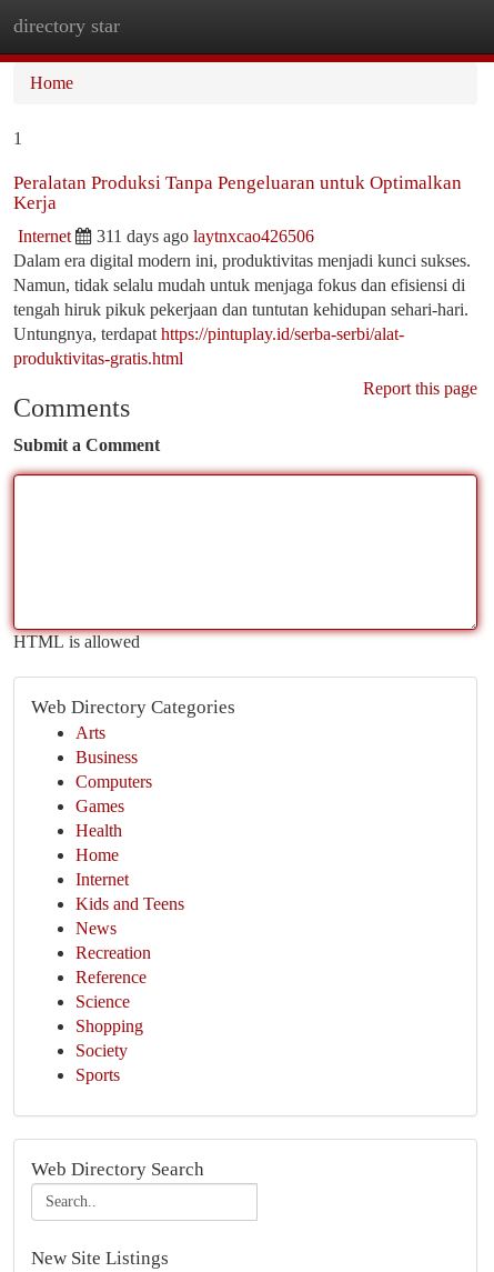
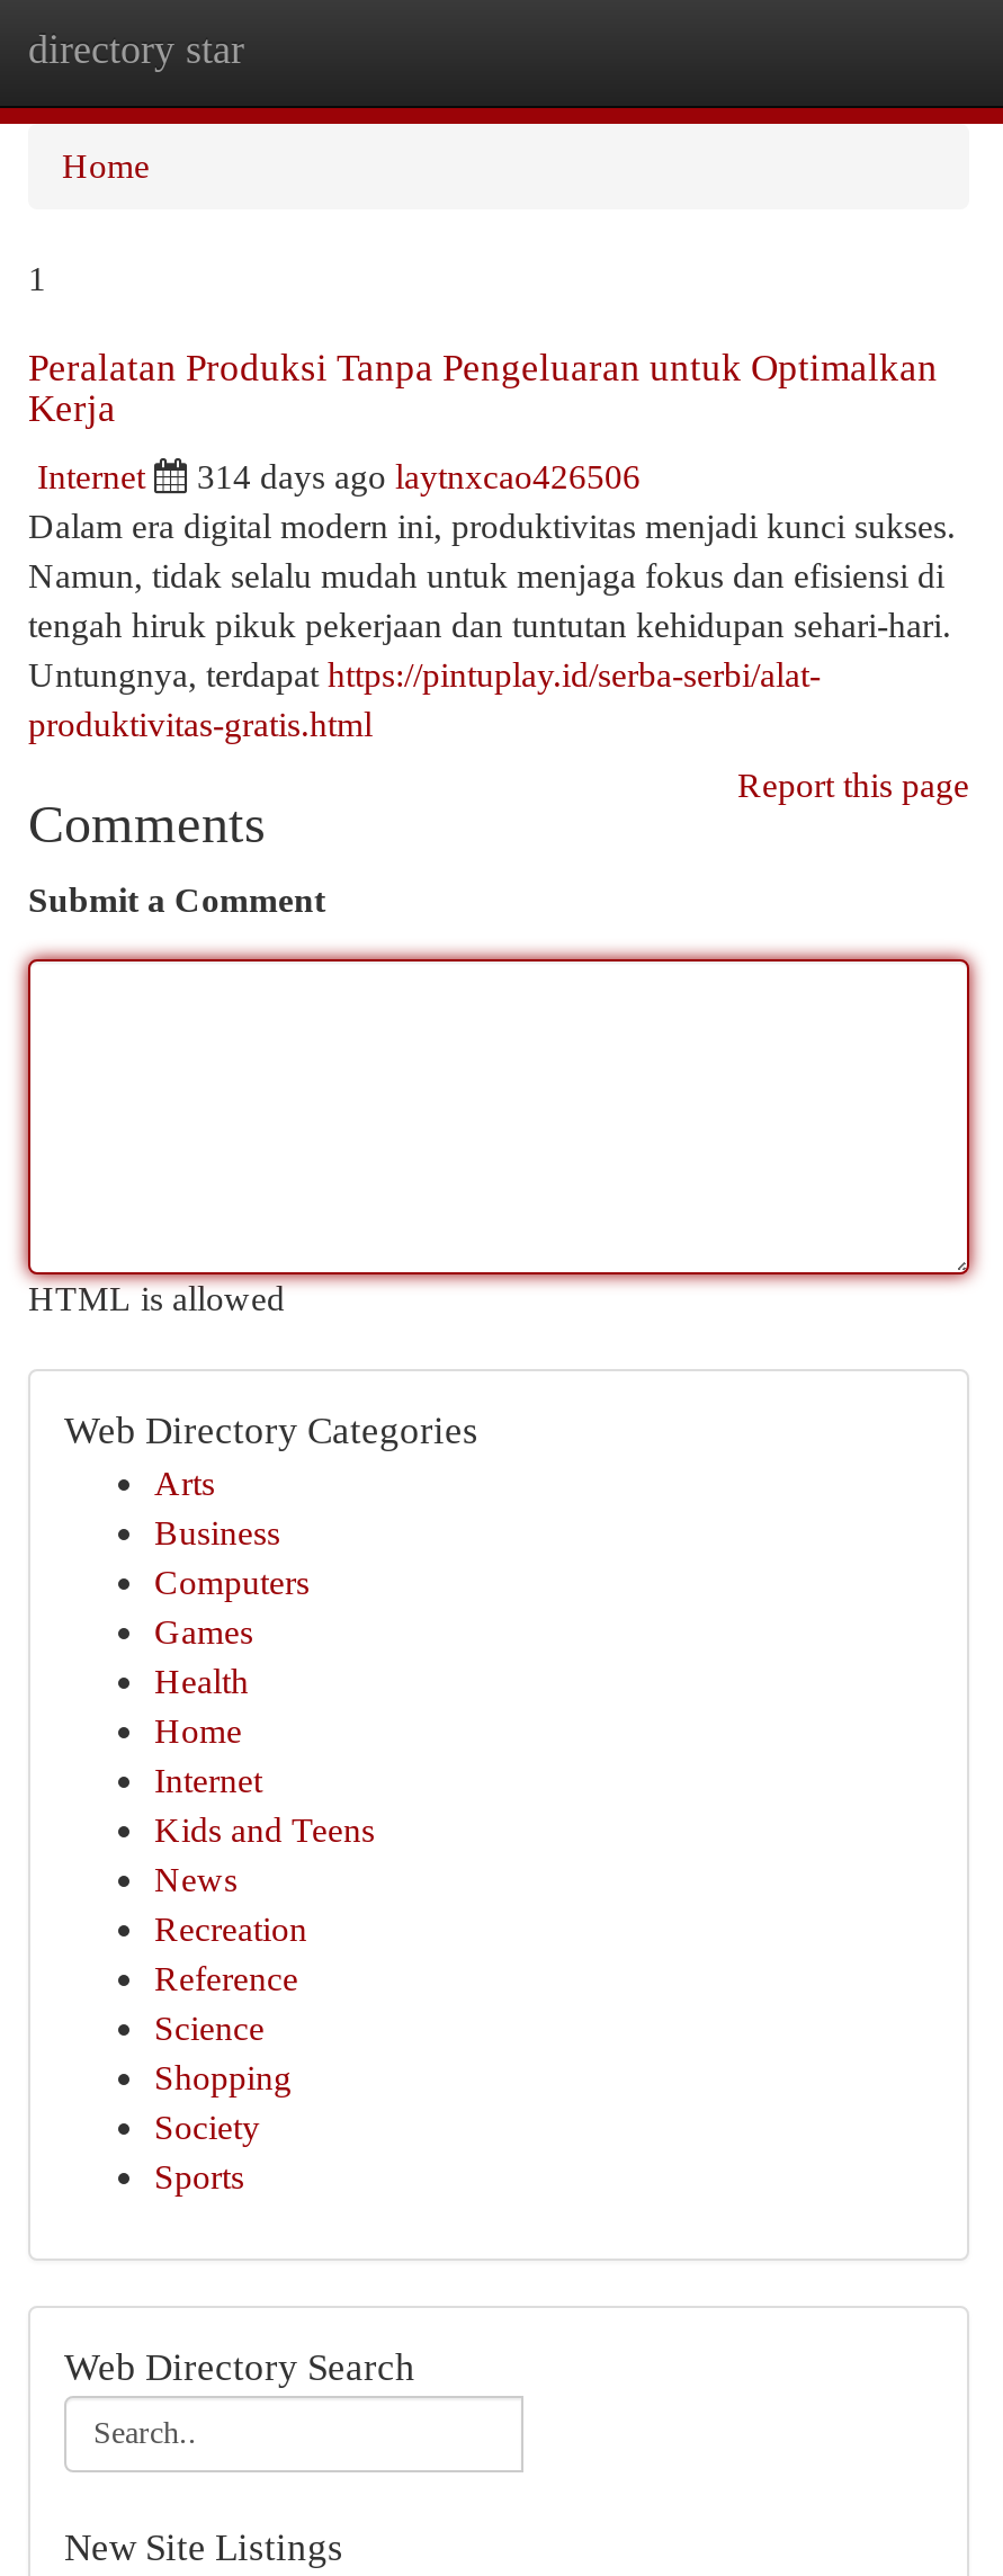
- 311 days ago laytnxcao426506
+ 314 days ago laytnxcao426506
